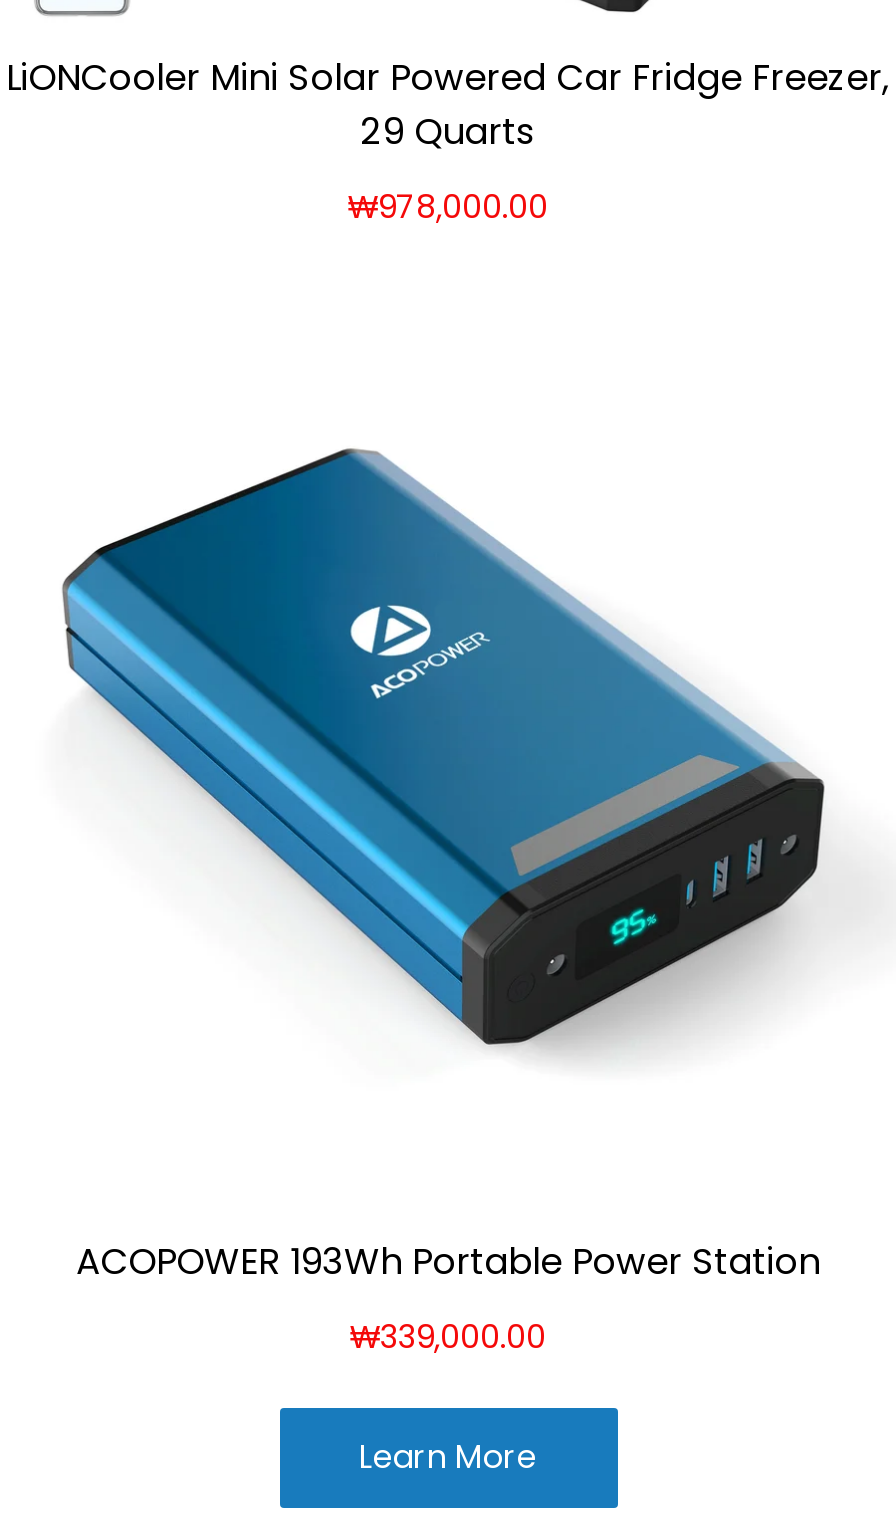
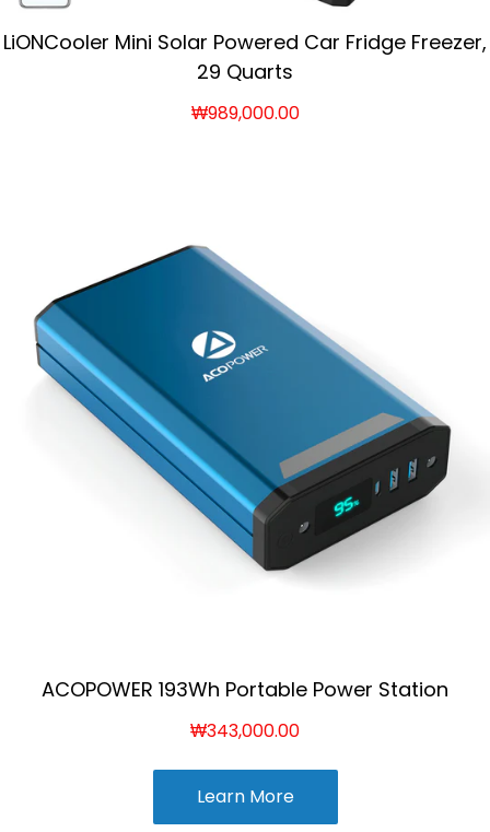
- ₩978,000.00
+ ₩989,000.00

- ₩339,000.00
+ ₩343,000.00
